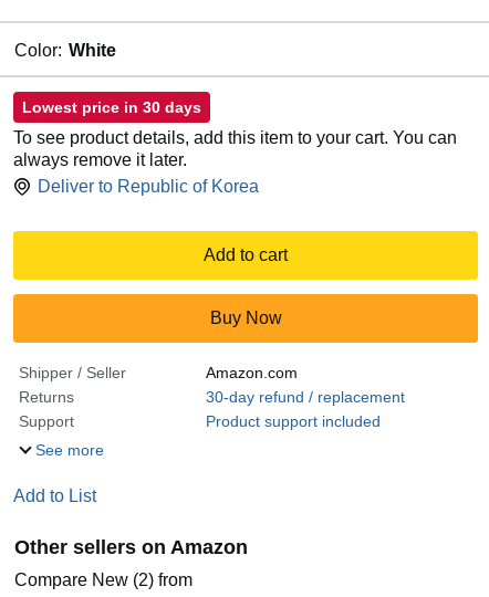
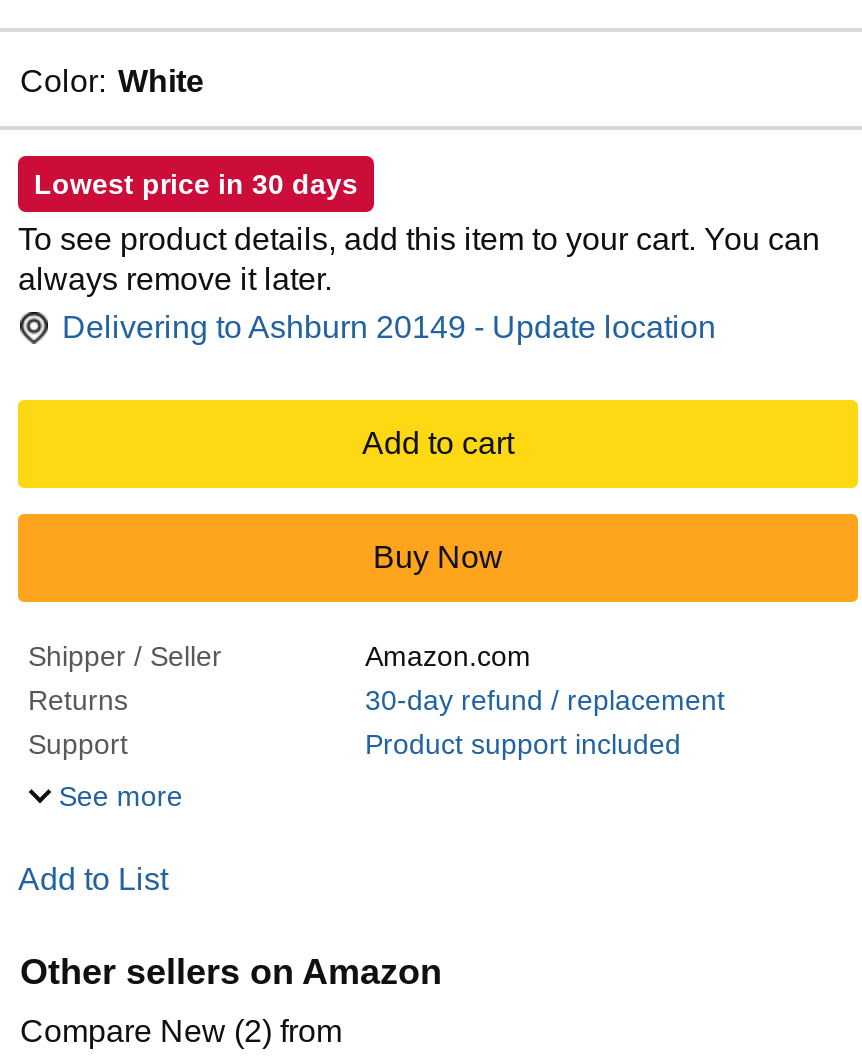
- Deliver to Republic of Korea
+ Delivering to Ashburn 20149 - Update location
